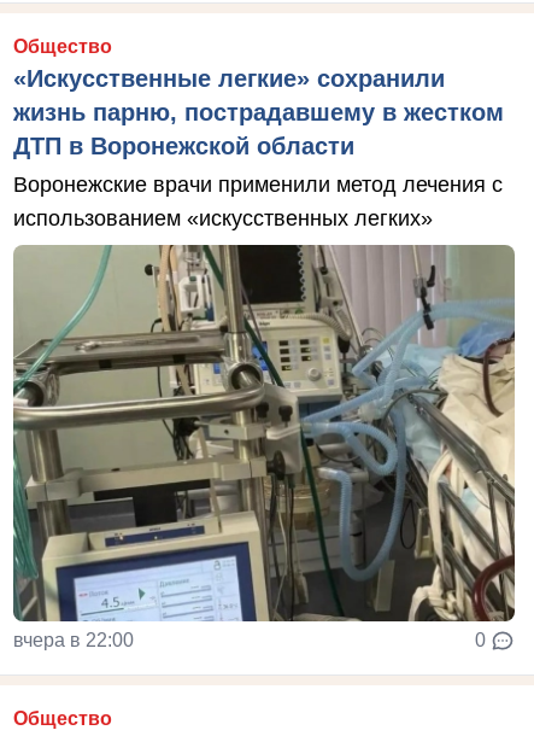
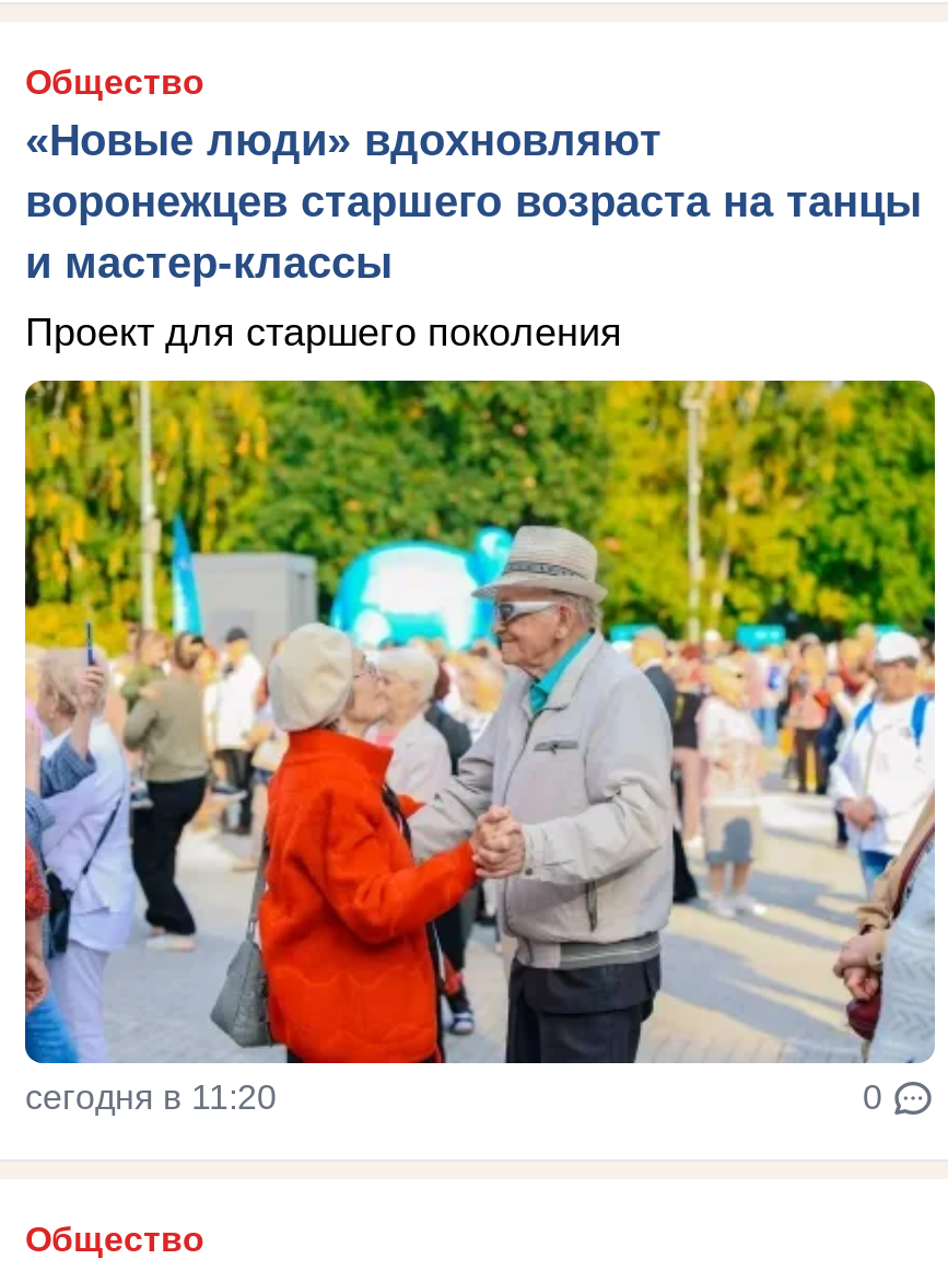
- «Искусственные легкие» сохранили
- жизнь парню, пострадавшему в жестком
- ДТП в Воронежской области
+ «Новые люди» вдохновляют
+ воронежцев старшего возраста на танцы
+ и мастер-классы

- Воронежские врачи применили метод лечения с
- использованием «искусственных легких»
+ Проект для старшего поколения

- [image]
- вчера в 22:00
+ [image]
+ сегодня в 11:20
